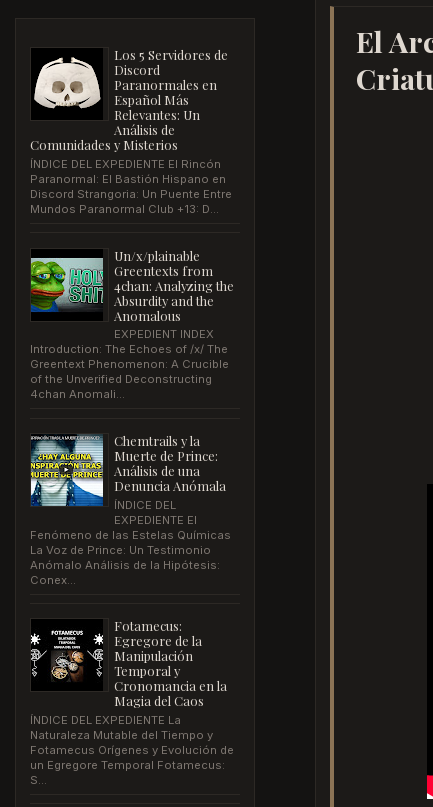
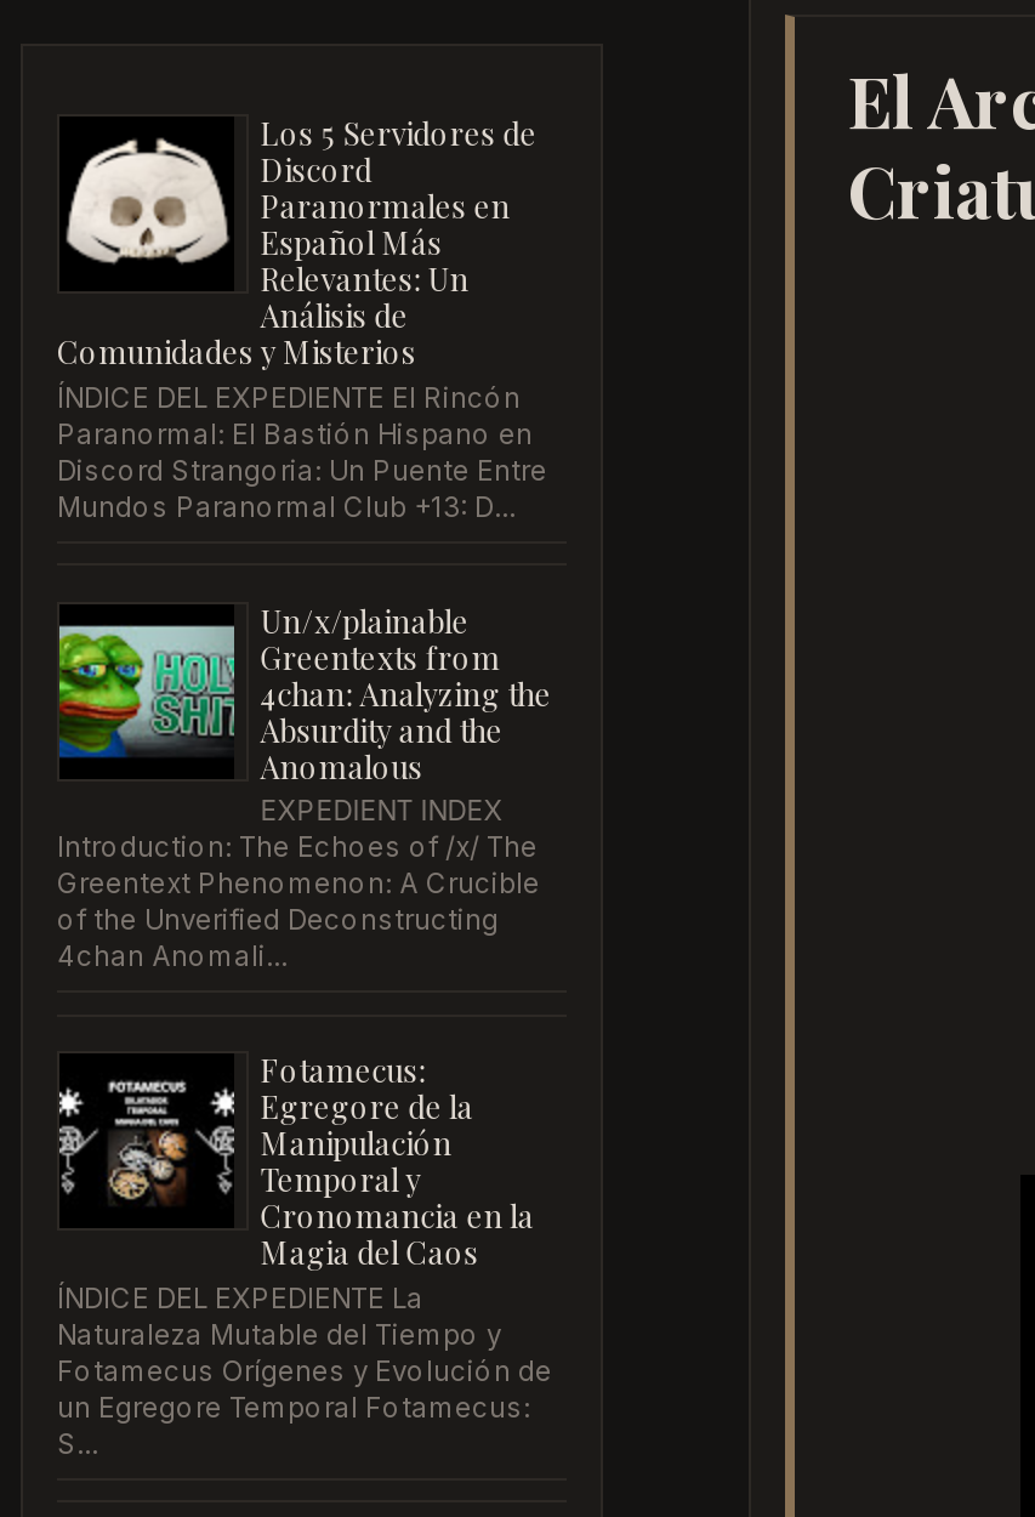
- [image]
- Chemtrails y la
- Muerte de Prince:
- Análisis de una
- Denuncia Anómala
- ÍNDICE DEL
- EXPEDIENTE El
- Fenómeno de las Estelas Químicas
- La Voz de Prince: Un Testimonio
- Anómalo Análisis de la Hipótesis:
- Conex...
